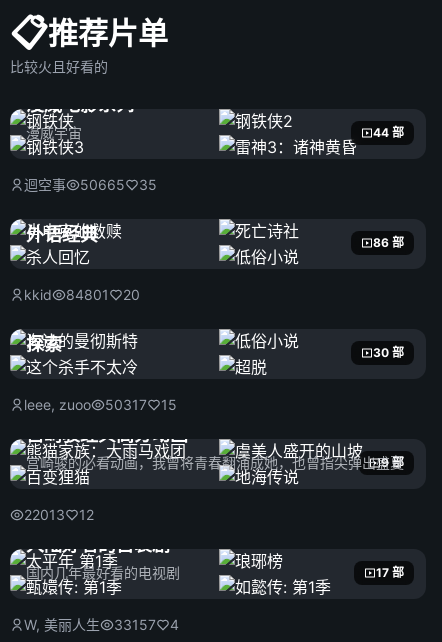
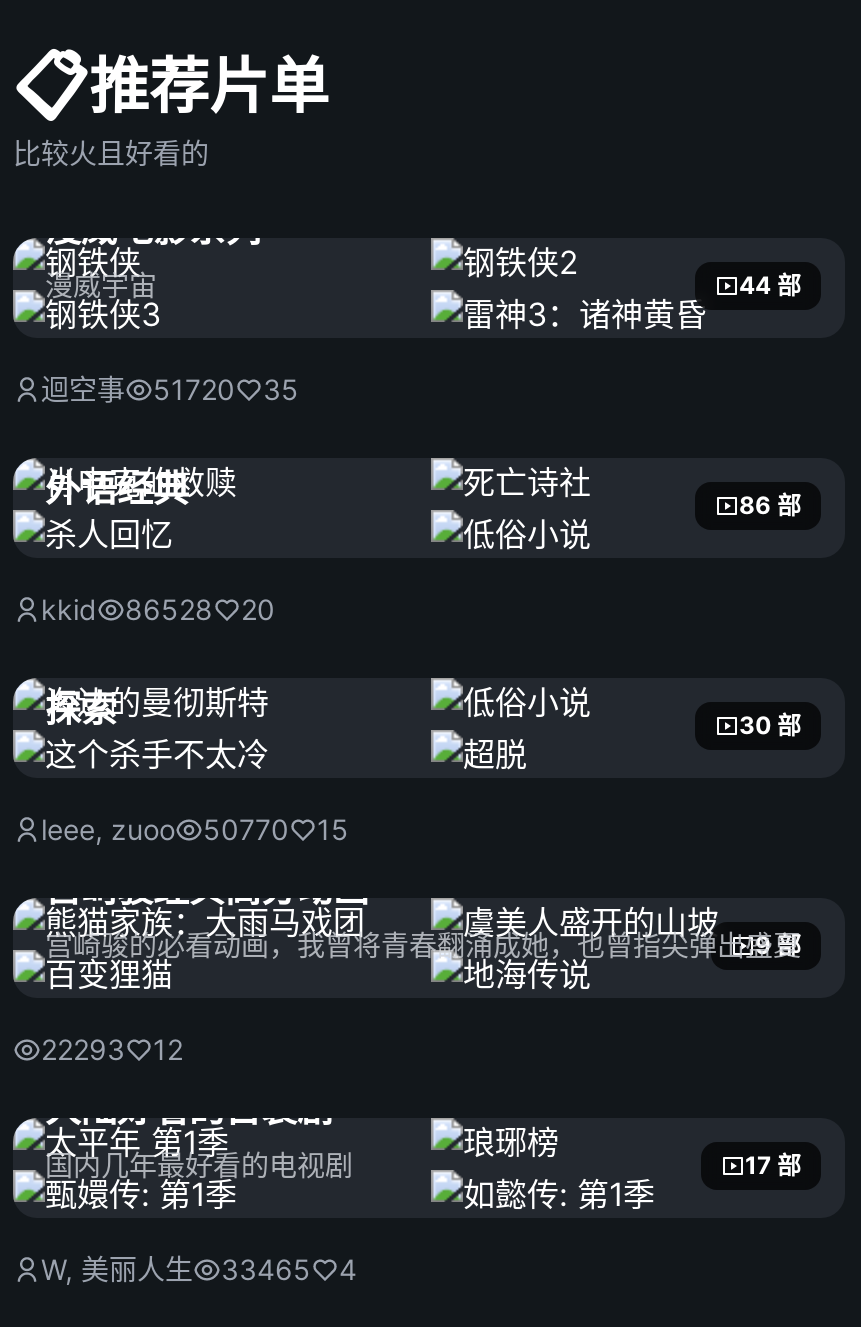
- 迴空事 50665 35
+ 迴空事 51720 35

- kkid 84801 20
+ kkid 86528 20

- leee, zuoo 50317 15
+ leee, zuoo 50770 15

- 22013 12
+ 22293 12

- W, 美丽人生 33157 4
+ W, 美丽人生 33465 4
